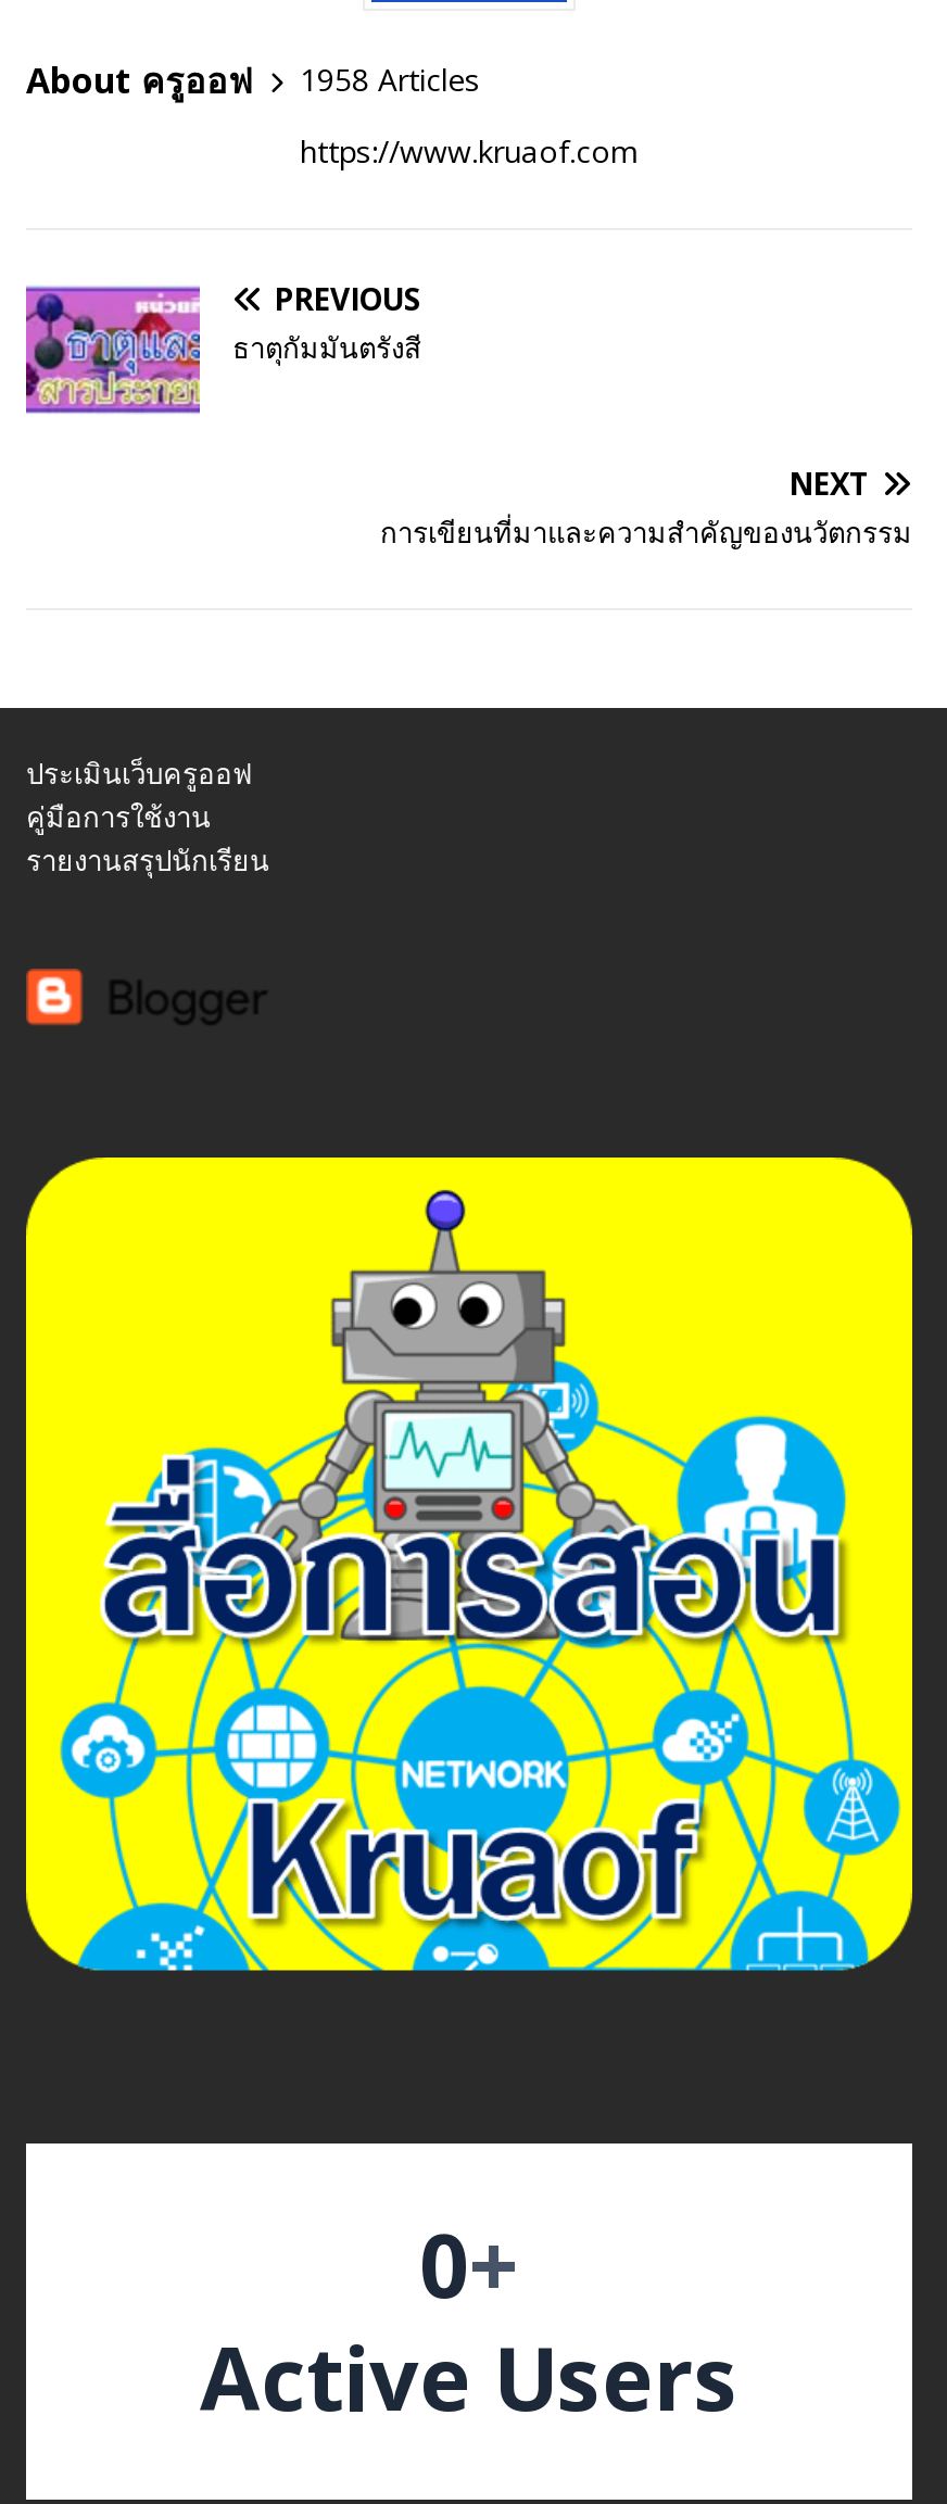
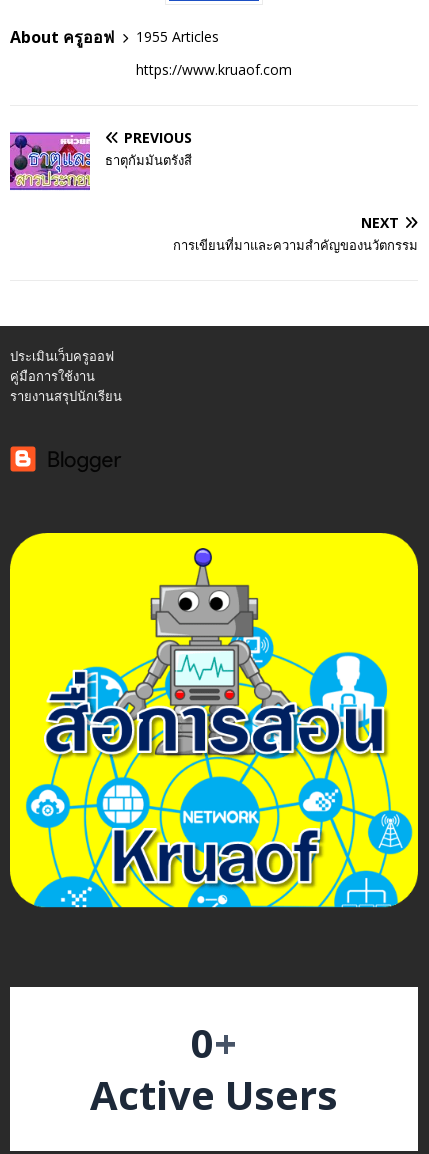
- About ครูออฟ 1958 Articles
+ About ครูออฟ 1955 Articles
